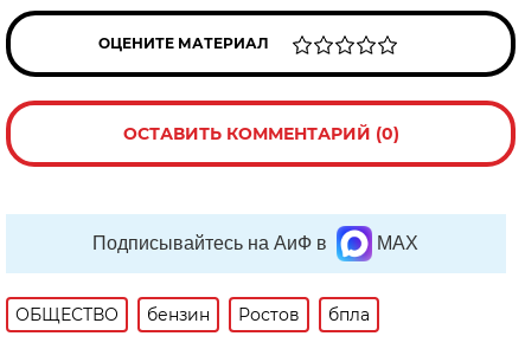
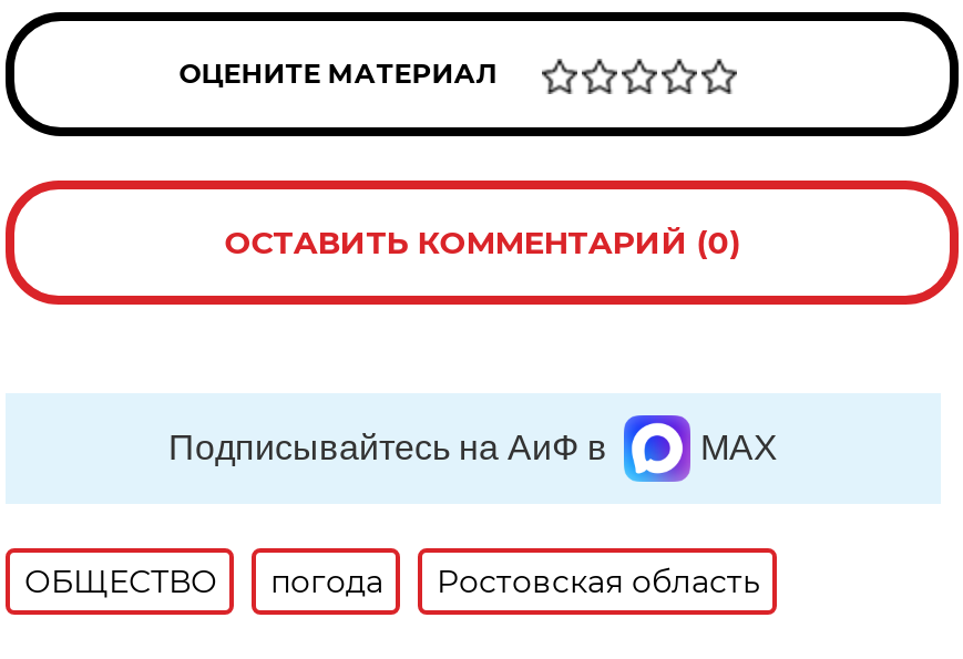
- бензин
- Ростов
- бпла
+ погода
+ Ростовская область
